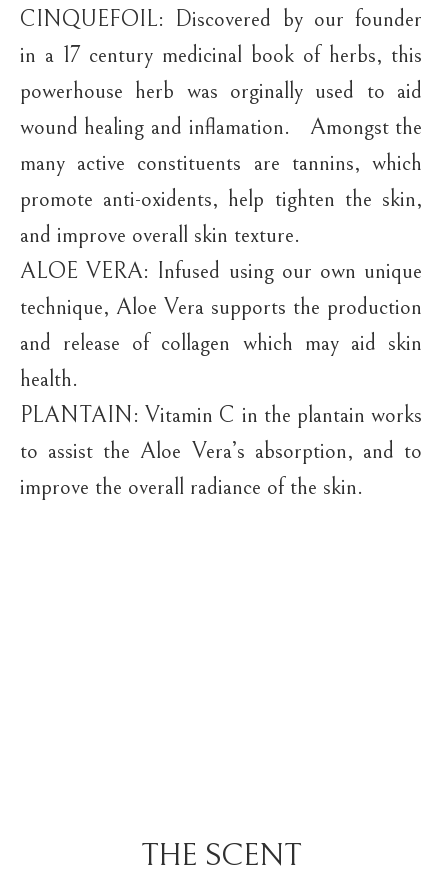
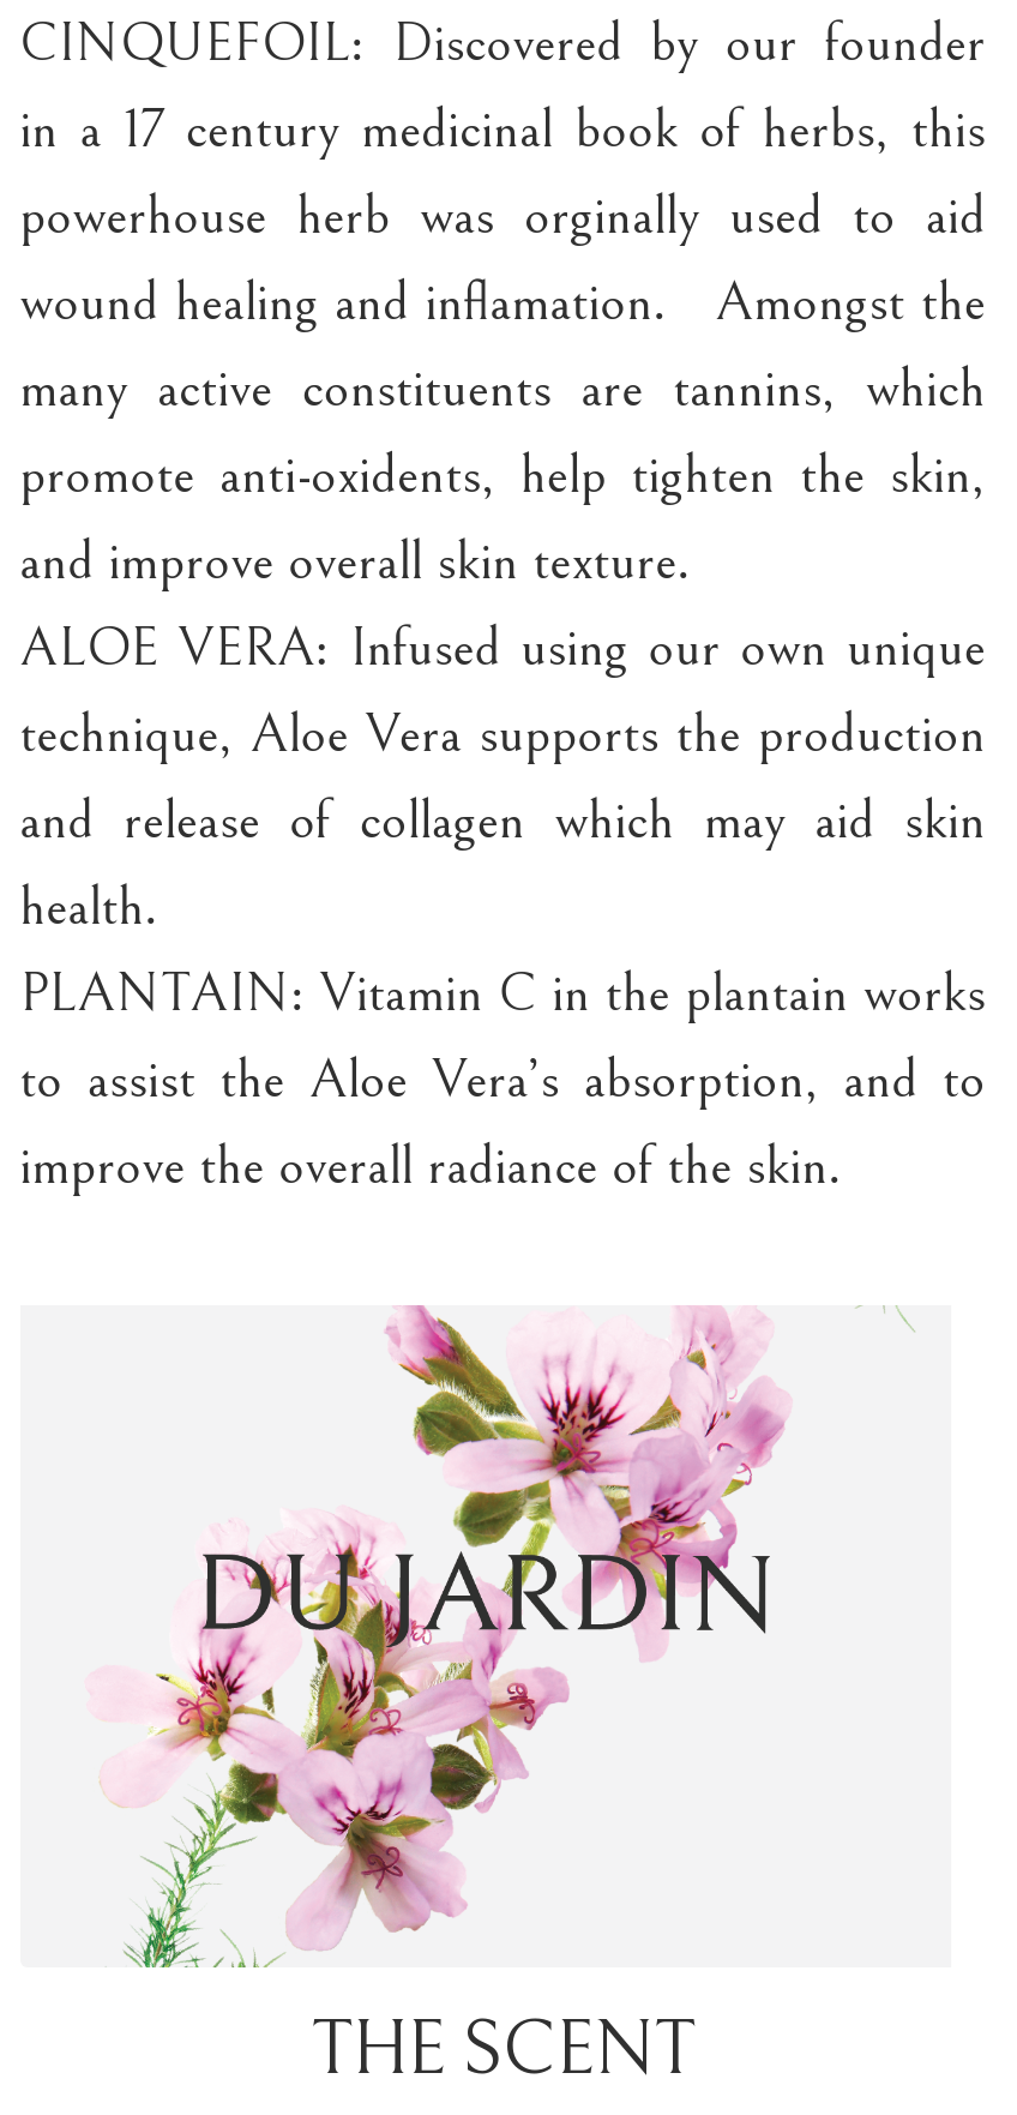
+ [image]
